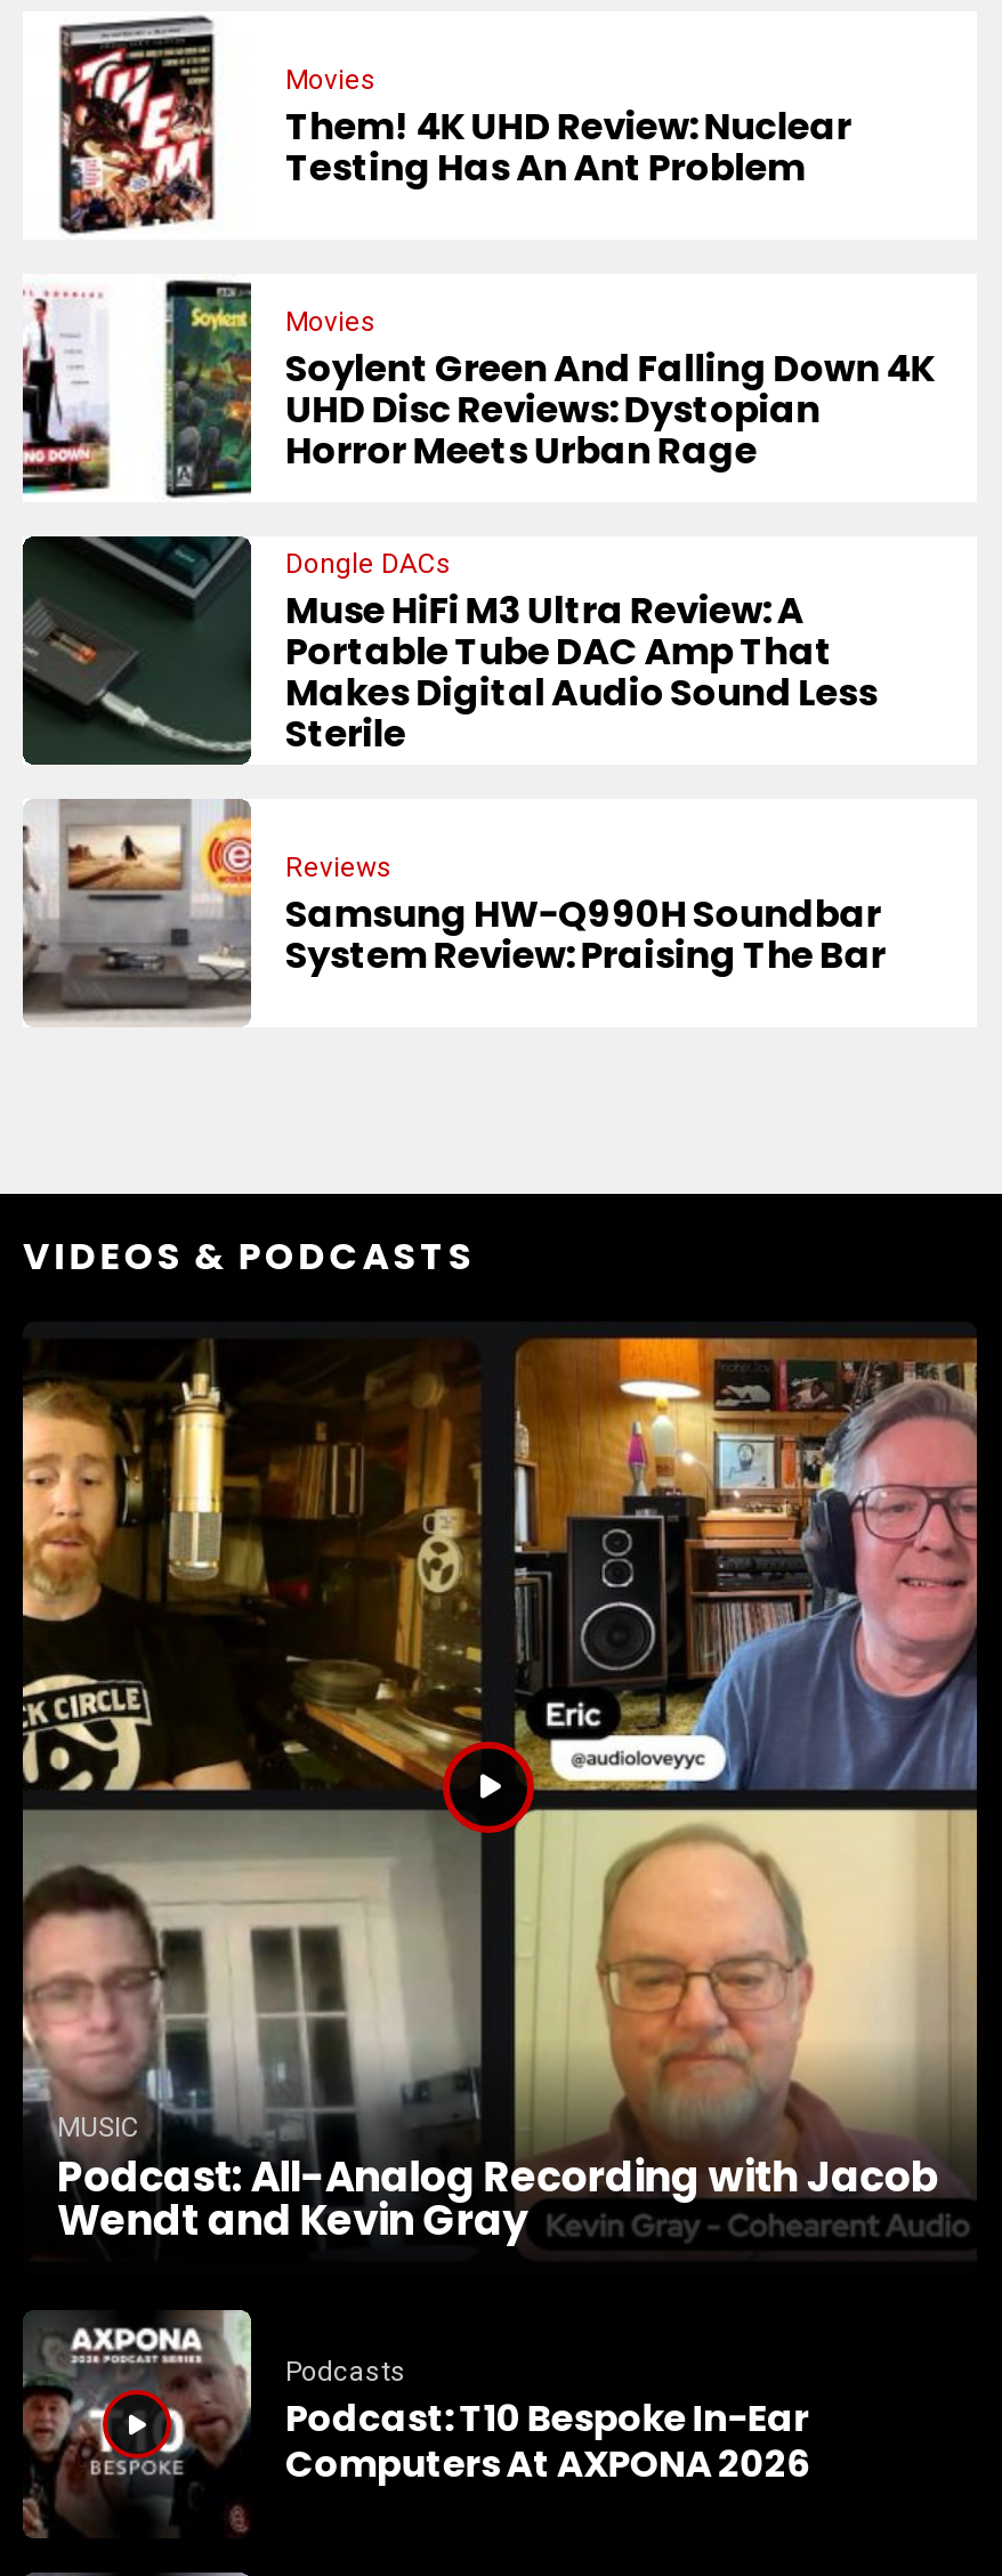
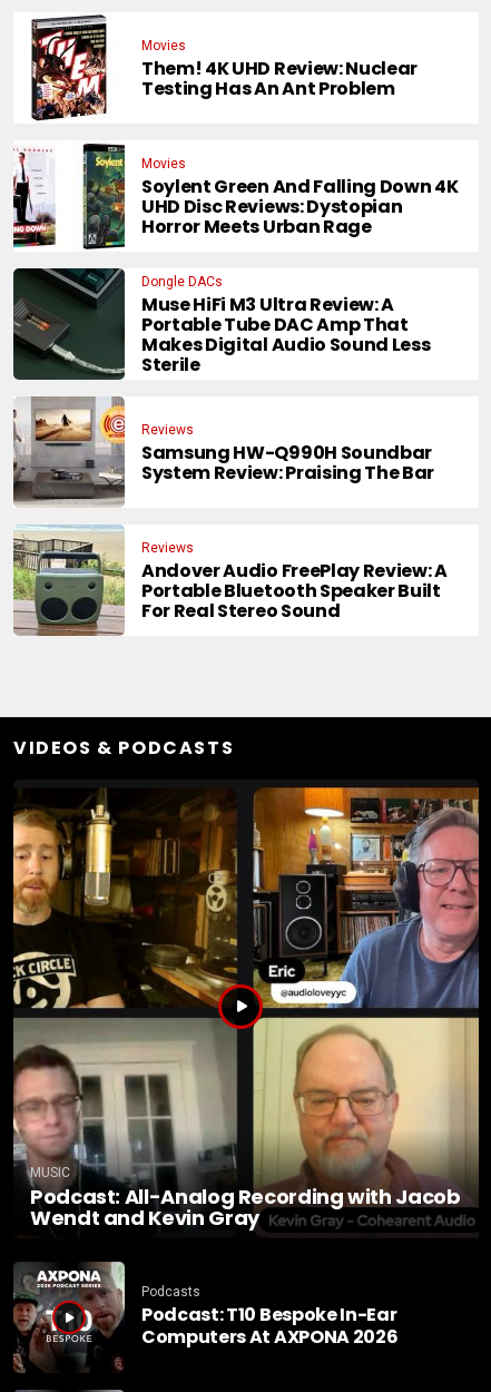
+ [image]
+ Reviews
+ Andover Audio FreePlay Review: A
+ Portable Bluetooth Speaker Built
+ For Real Stereo Sound
